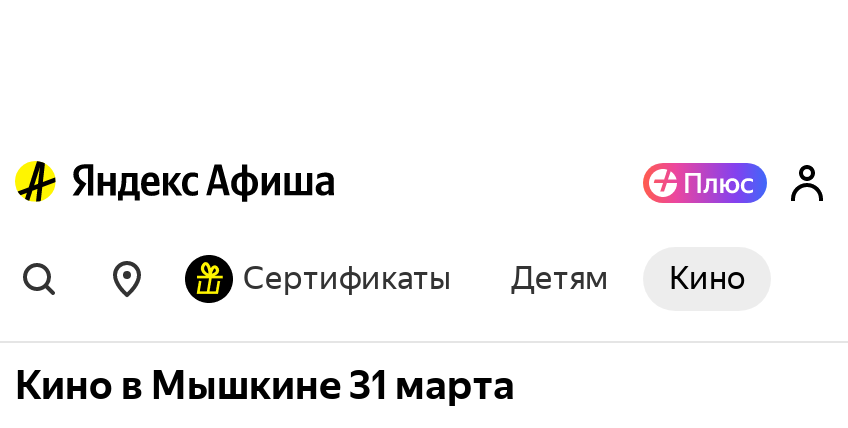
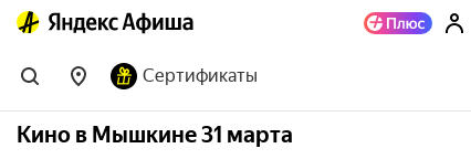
- Детям
- Кино
